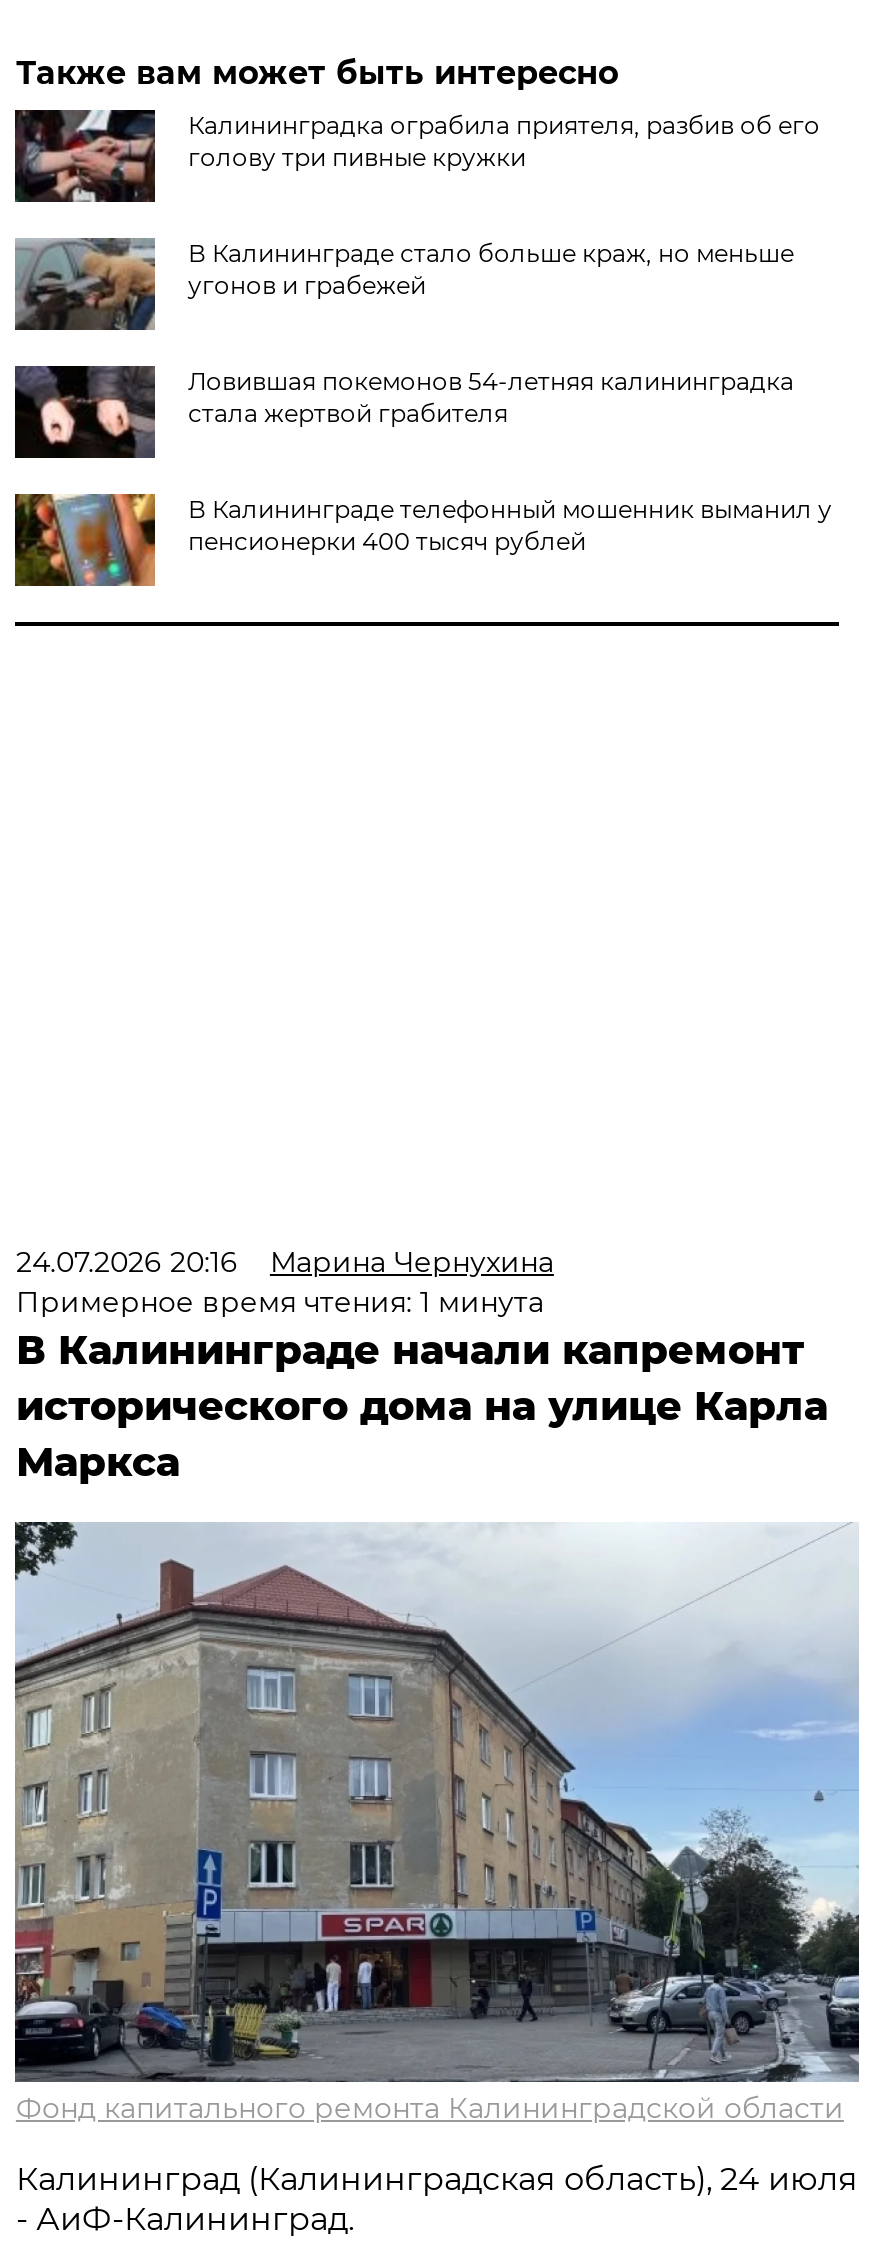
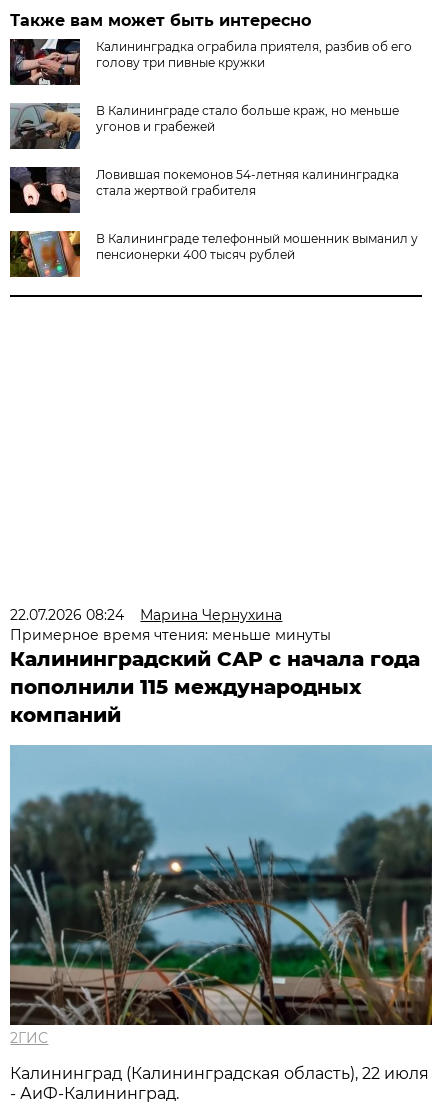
- 24.07.2026 20:16 Марина Чернухина
+ 22.07.2026 08:24 Марина Чернухина

- Примерное время чтения: 1 минута
- В Калининграде начали капремонт
- исторического дома на улице Карла
- Маркса
+ Примерное время чтения: меньше минуты
+ Калининградский САР с начала года
+ пополнили 115 международных
+ компаний

- [image]
- Фонд капитального ремонта Калининградской области
+ [image]
+ 2ГИС

- Калининград (Калининградская область), 24 июля
+ Калининград (Калининградская область), 22 июля
